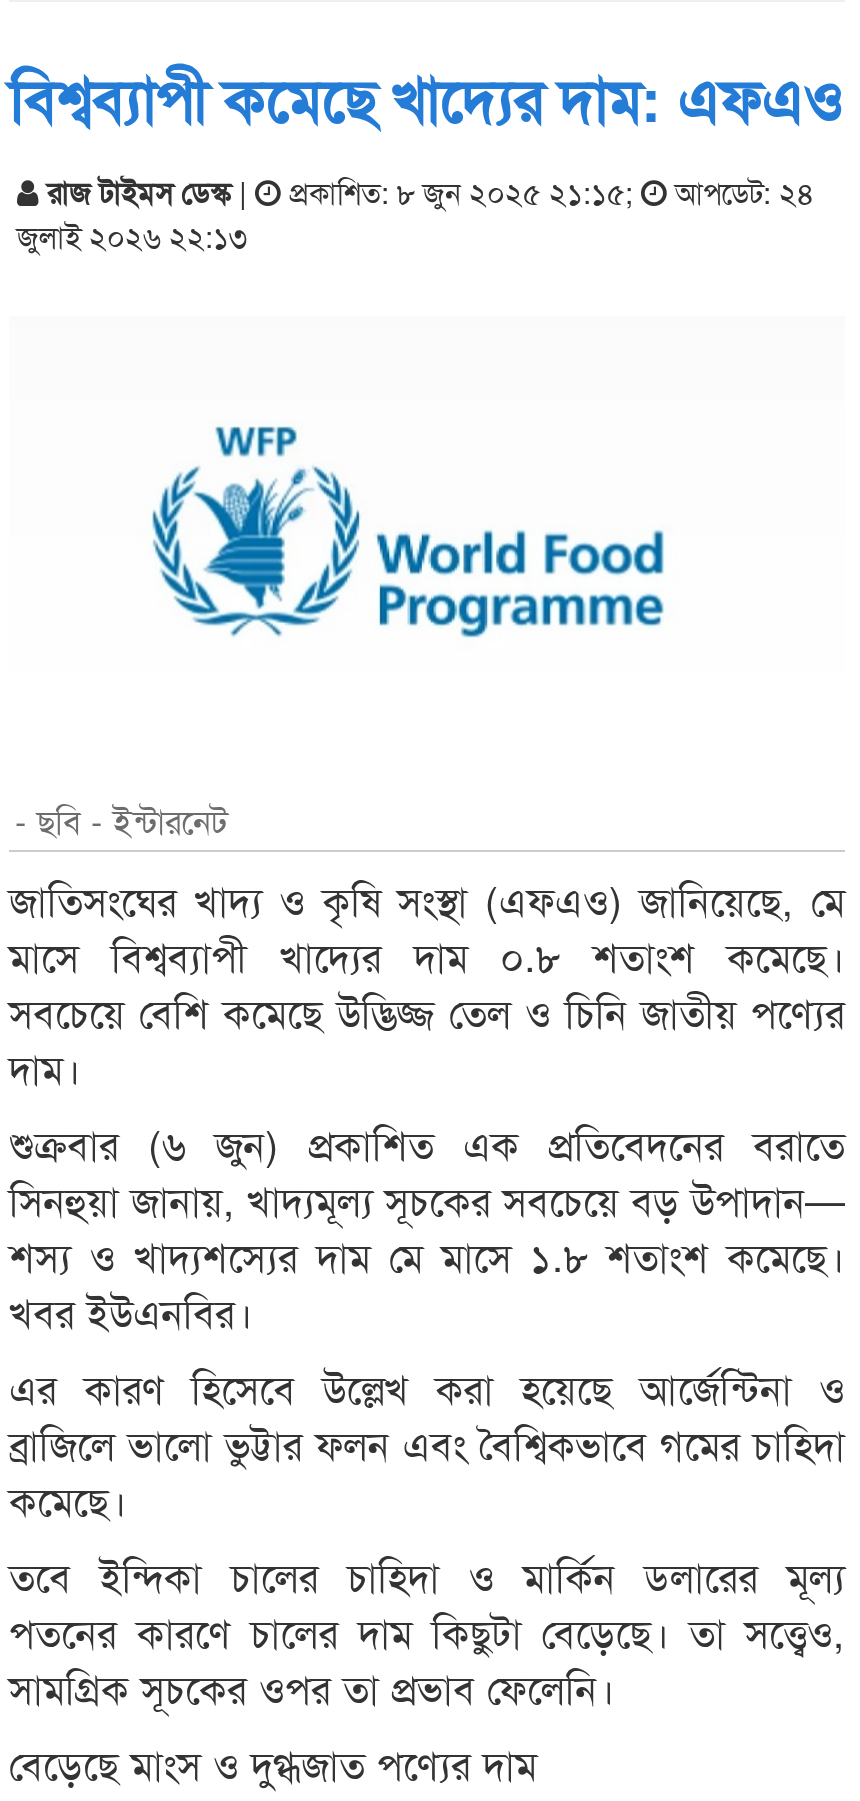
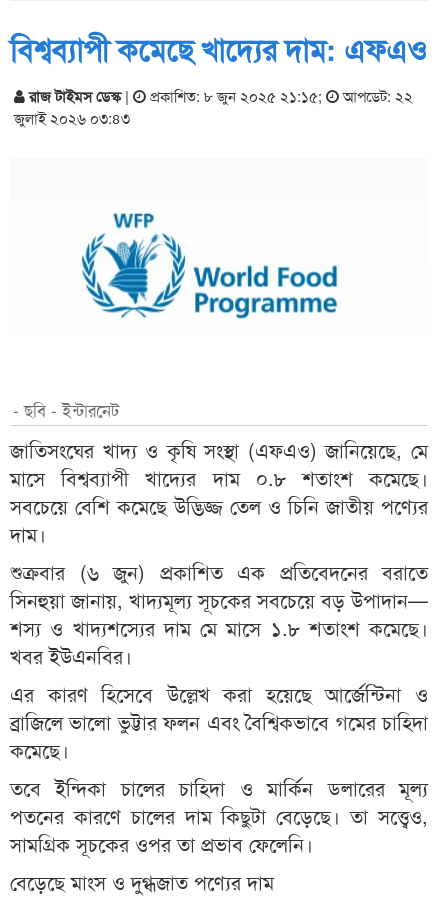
- আপডেট: ২৪
+ আপডেট: ২২

- জুলাই ২০২৬ ২২:১৩
+ জুলাই ২০২৬ ০৩:৪৩
